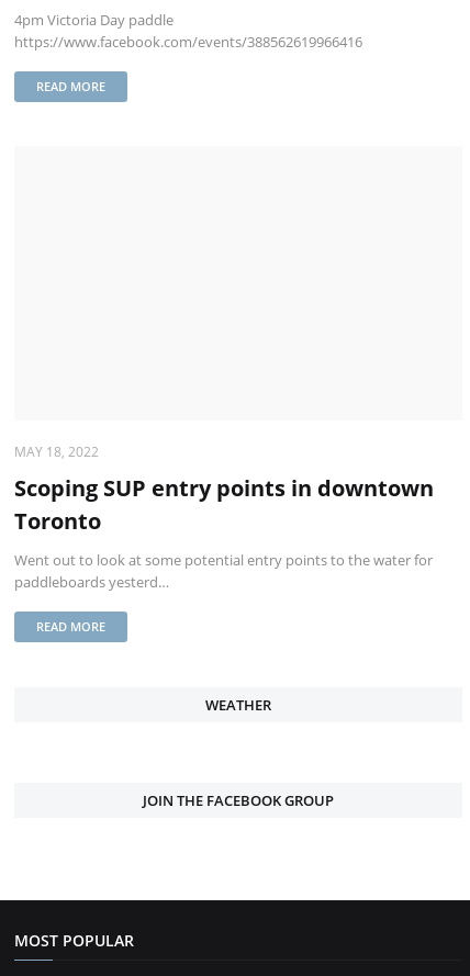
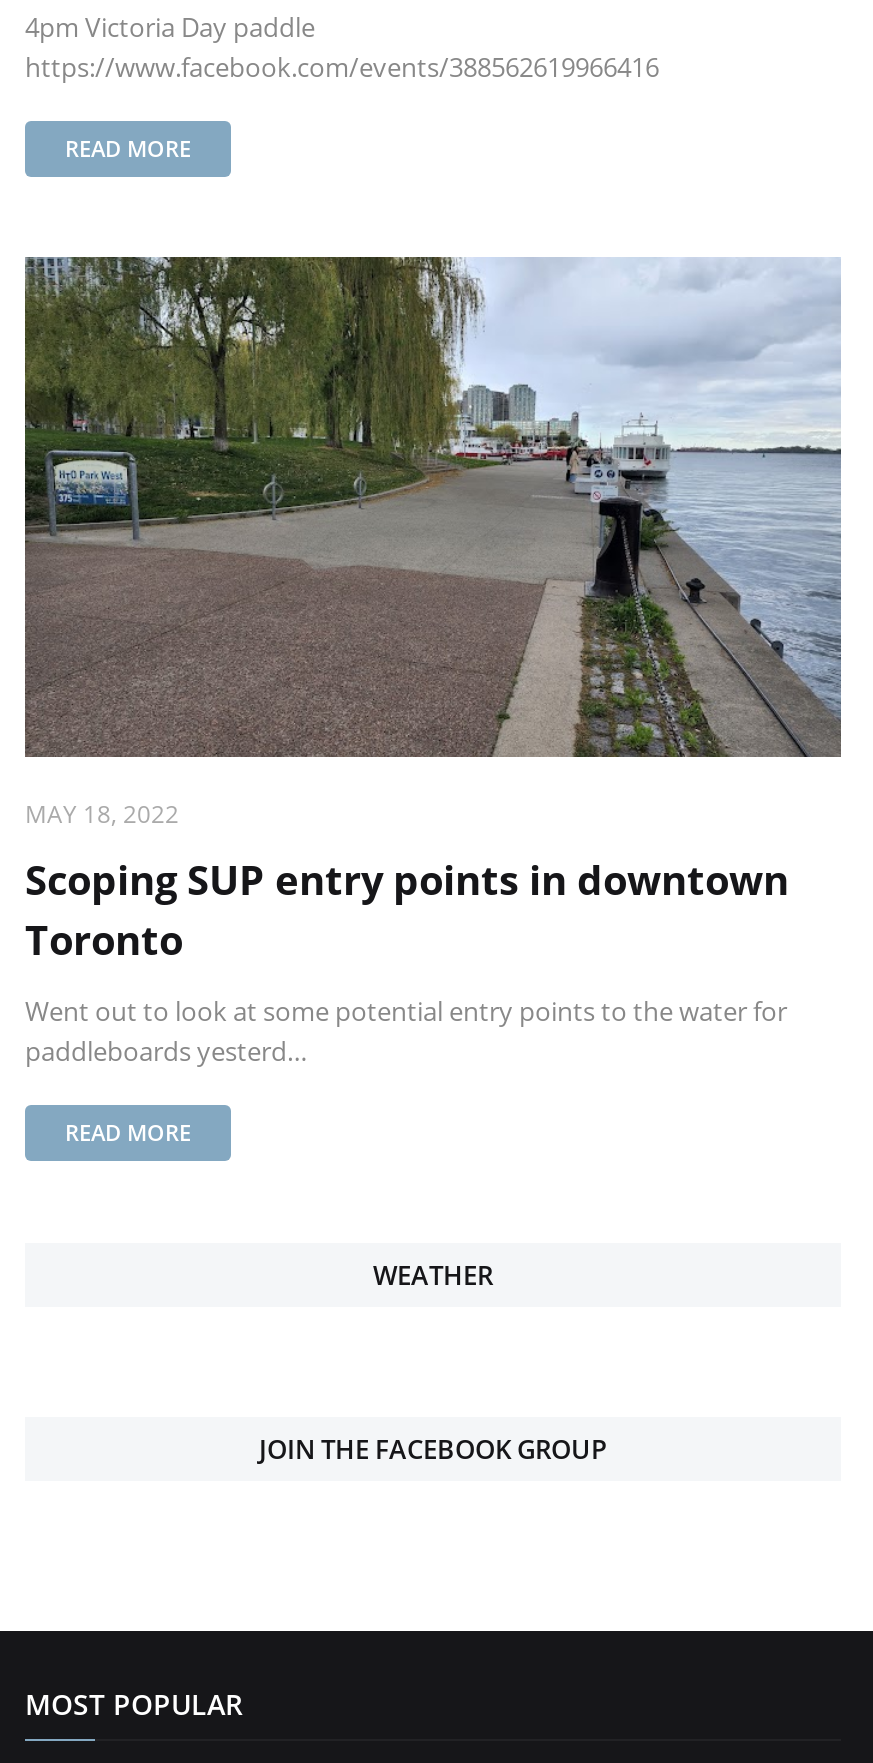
+ [image]
